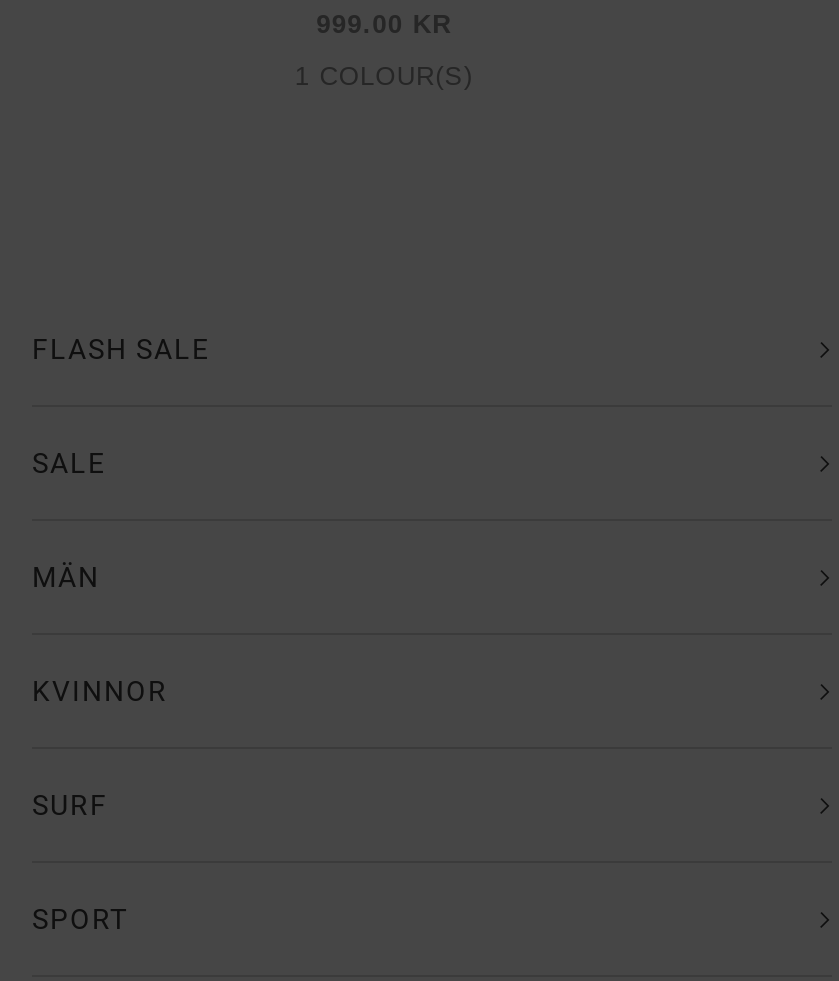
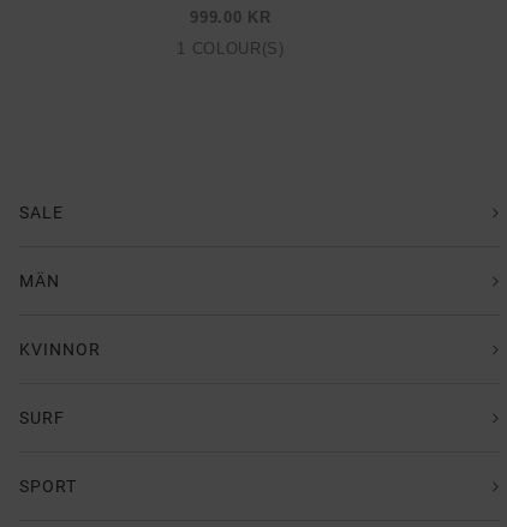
- FLASH SALE
